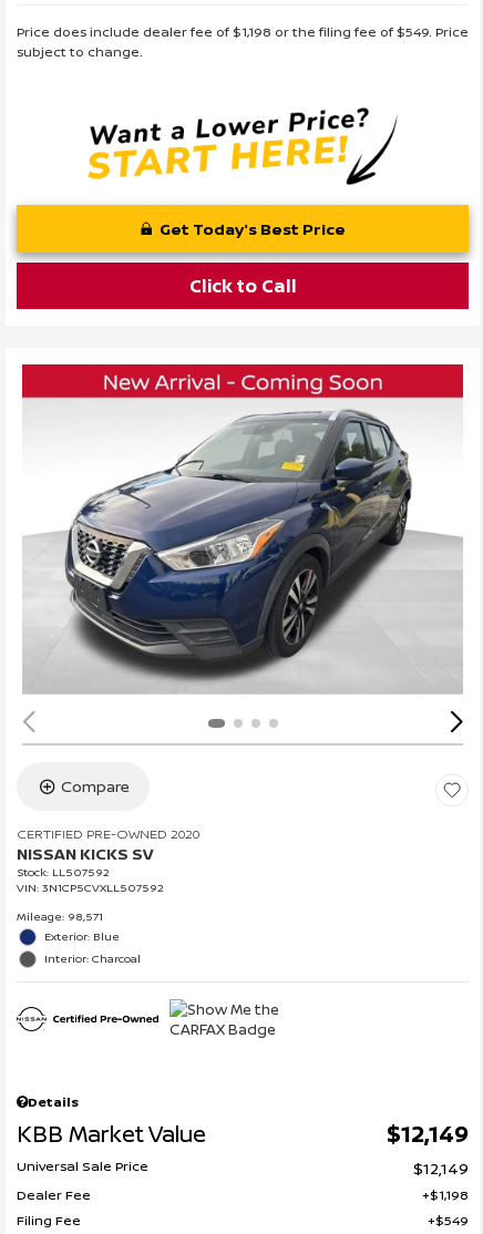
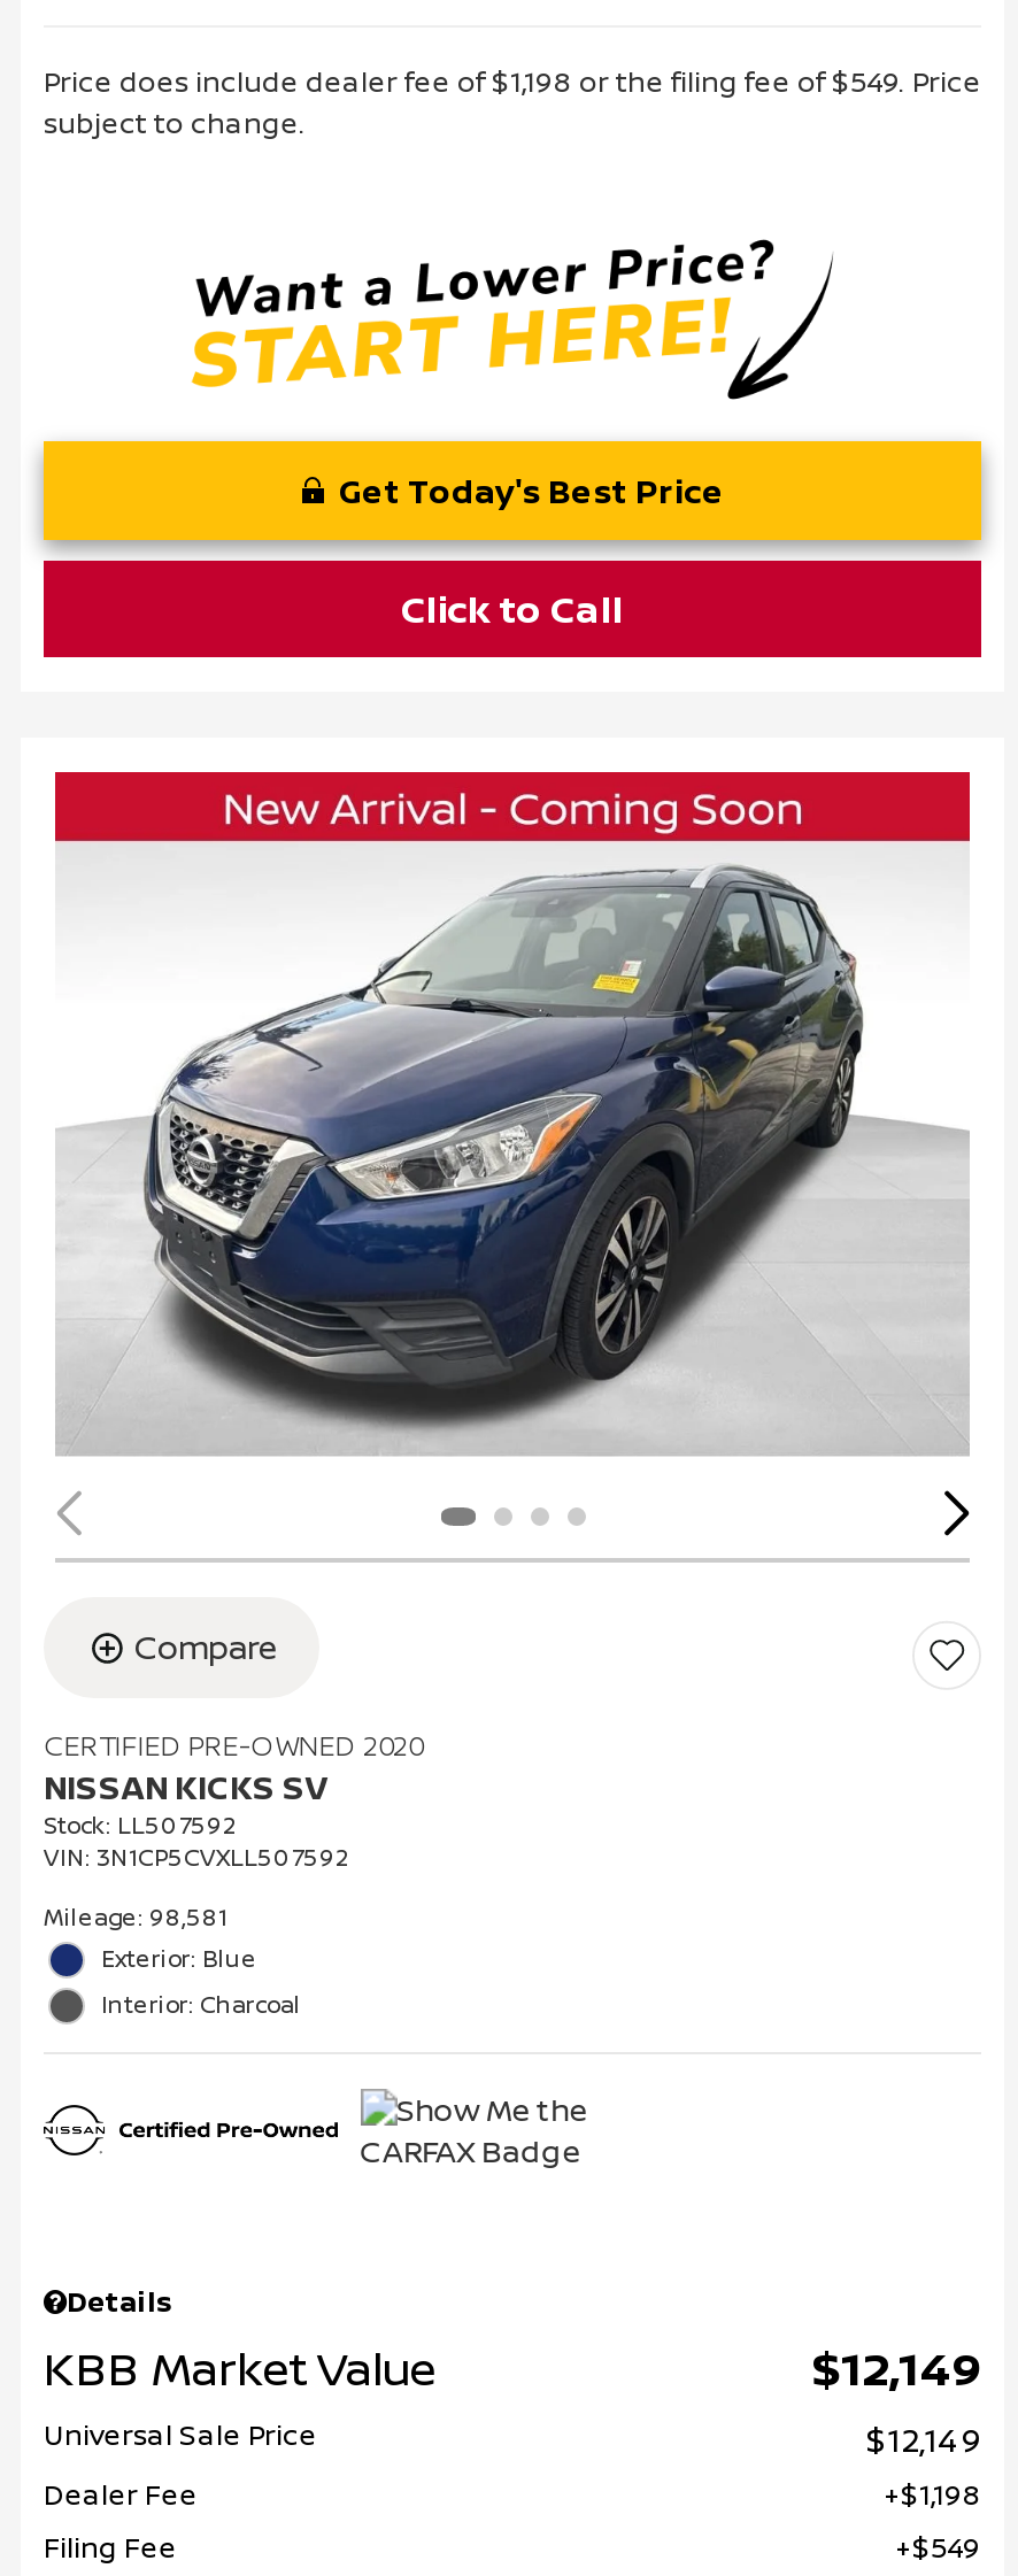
- Mileage: 98,571
+ Mileage: 98,581
